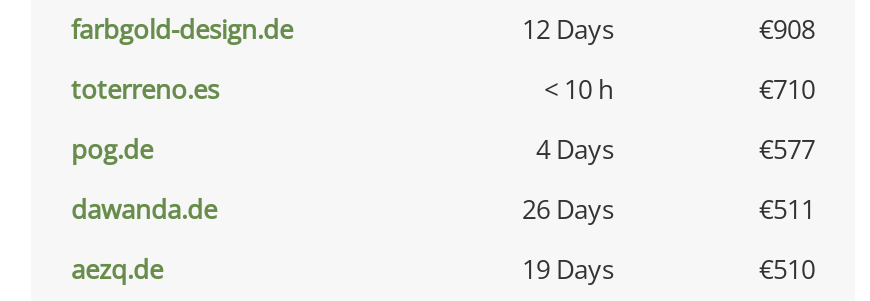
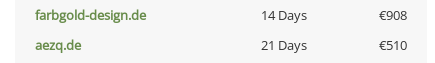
- 12 Days
+ 14 Days

- toterreno.es
- < 10 h
- €710
- pog.de
- 4 Days
- €577
- dawanda.de
- 26 Days
- €511

- 19 Days
+ 21 Days
